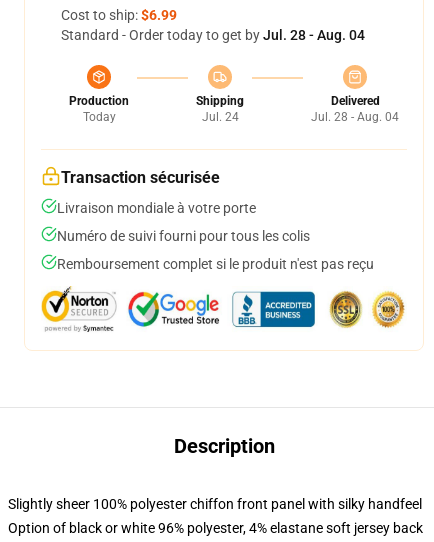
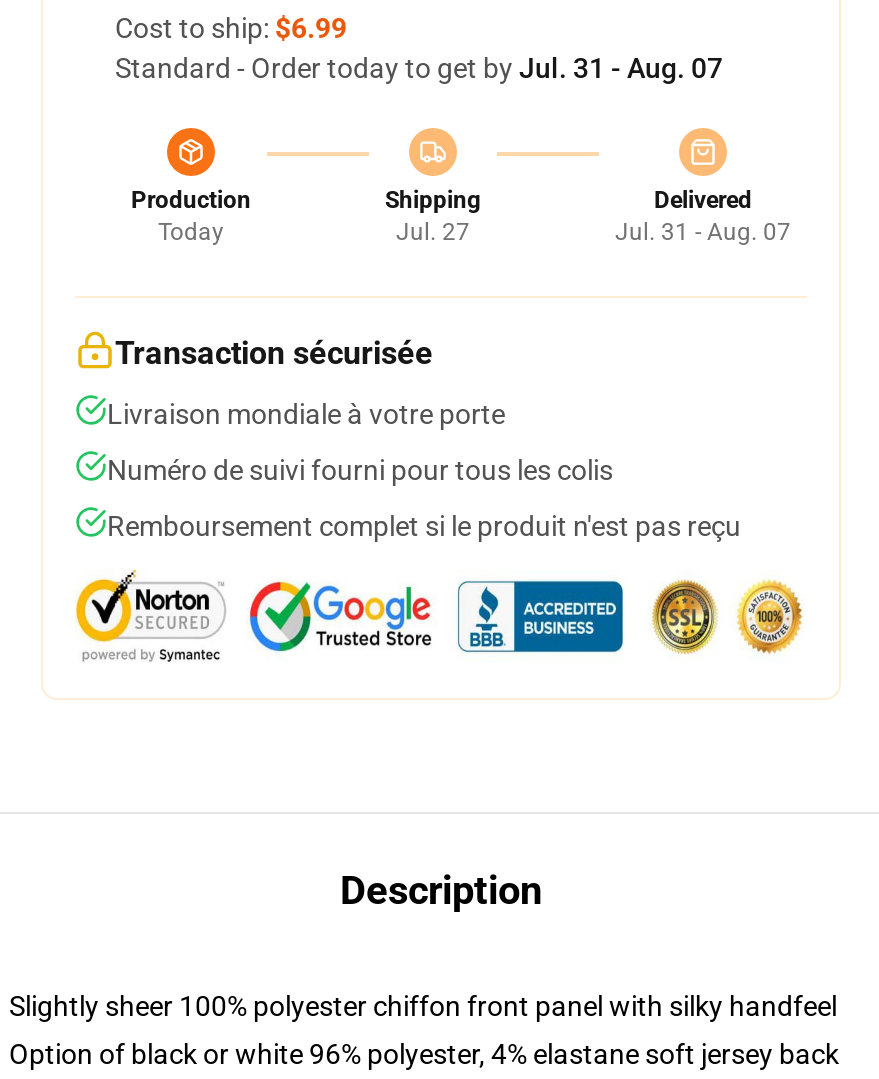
- Standard - Order today to get by Jul. 28 - Aug. 04
+ Standard - Order today to get by Jul. 31 - Aug. 07

- Jul. 24
+ Jul. 27

- Jul. 28 - Aug. 04
+ Jul. 31 - Aug. 07
